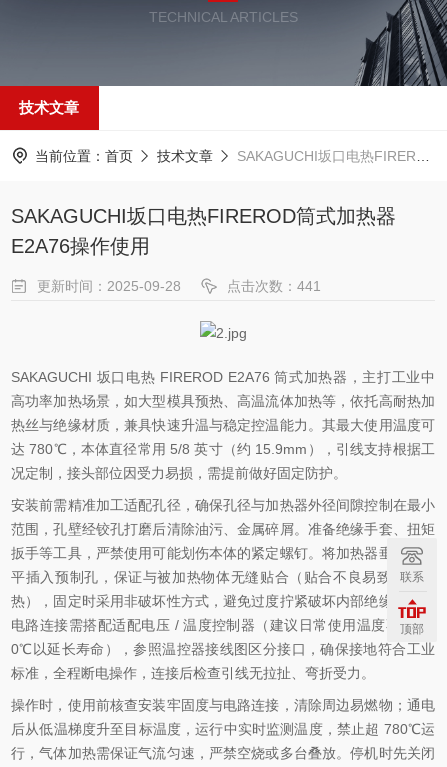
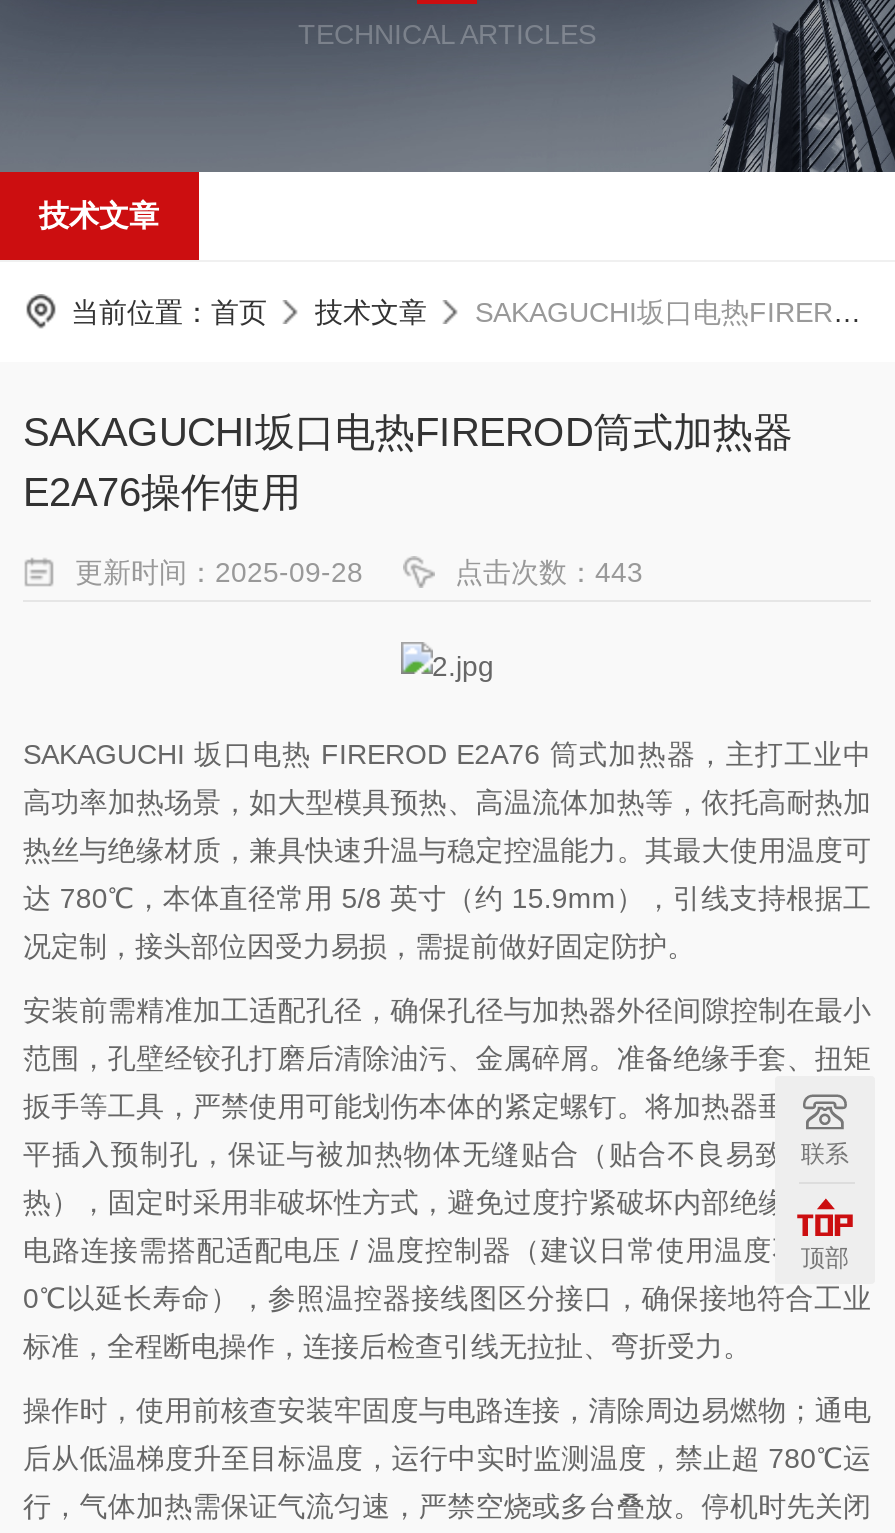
- 点击次数：441
+ 点击次数：443
